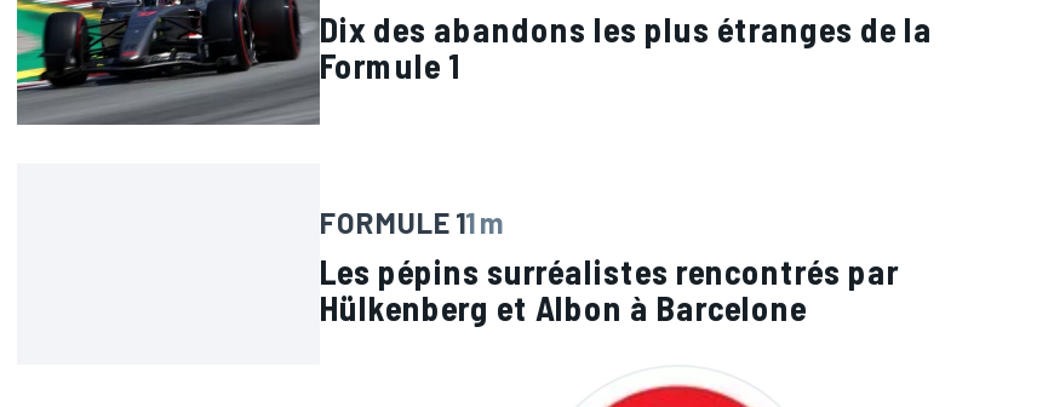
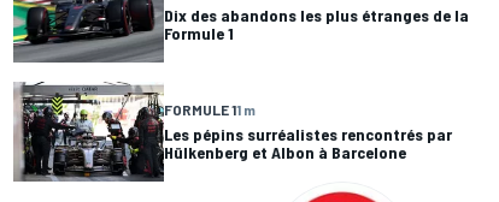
+ [image]
